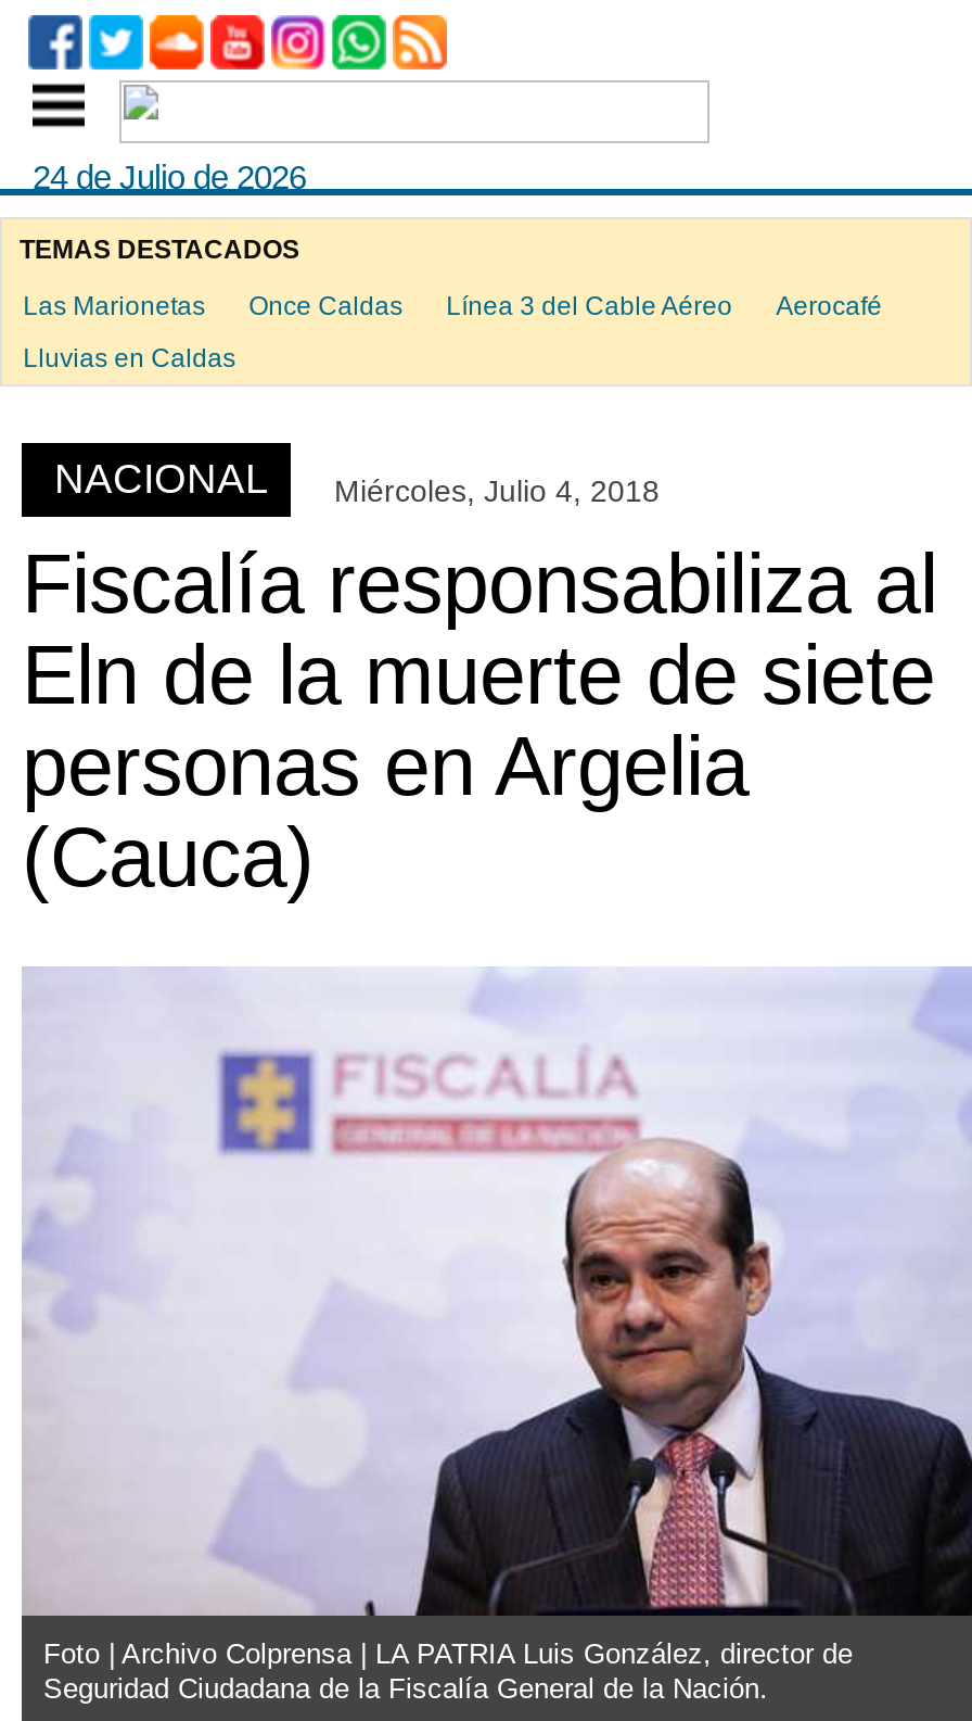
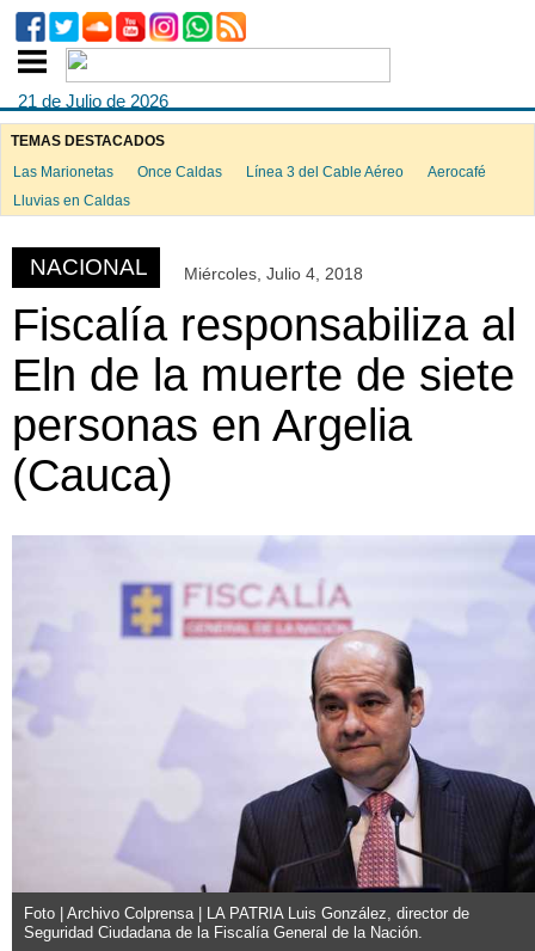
- 24 de Julio de 2026
+ 21 de Julio de 2026
